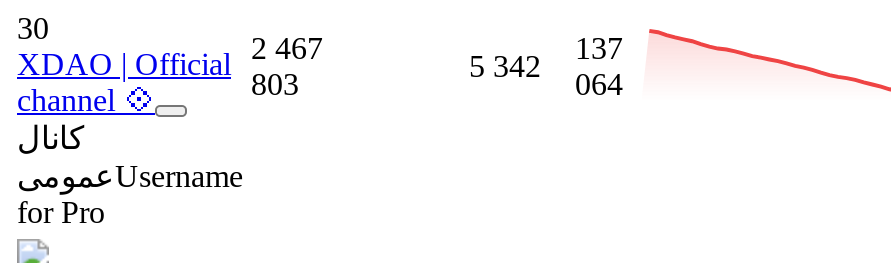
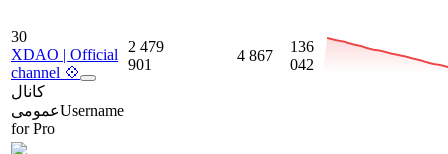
- 2 467
+ 2 479

- 137
+ 136

- 5 342
+ 4 867

- 803
+ 901

- 064
+ 042
